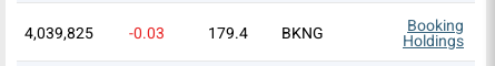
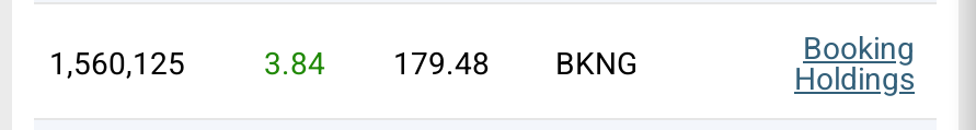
- 4,039,825
+ 1,560,125

- -0.03
+ 3.84

- 179.4
+ 179.48
